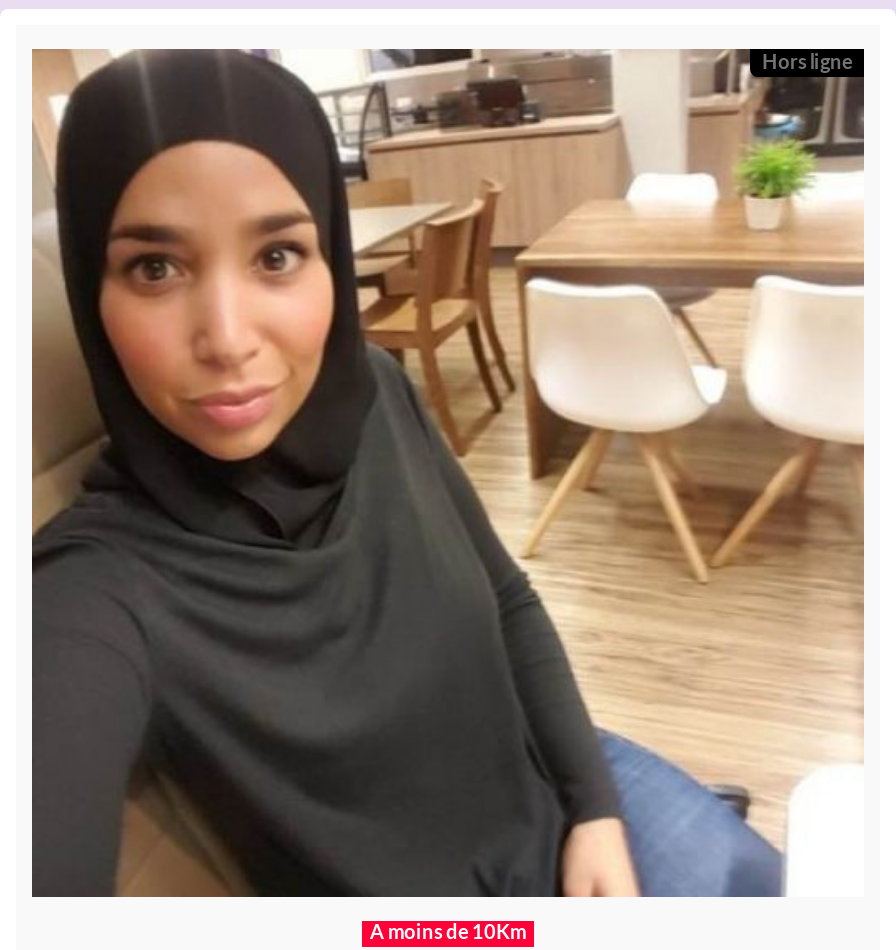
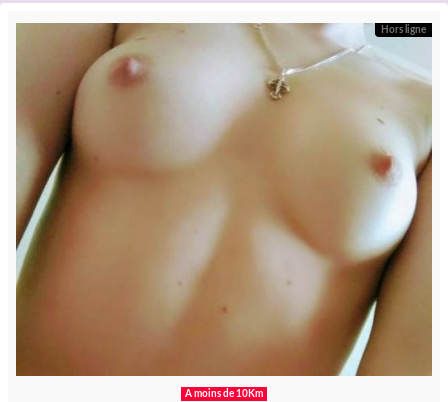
- [image]
+ [image]
